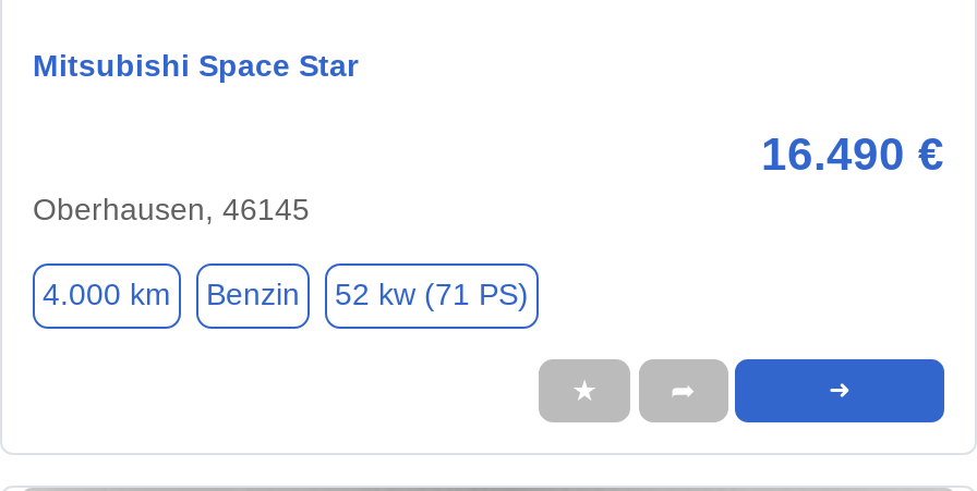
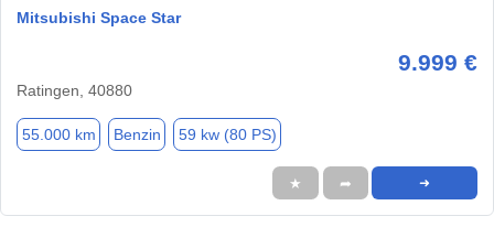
- 16.490 €
- Oberhausen, 46145
+ 9.999 €
+ Ratingen, 40880

- 4.000 km
+ 55.000 km

- 52 kw (71 PS)
+ 59 kw (80 PS)
